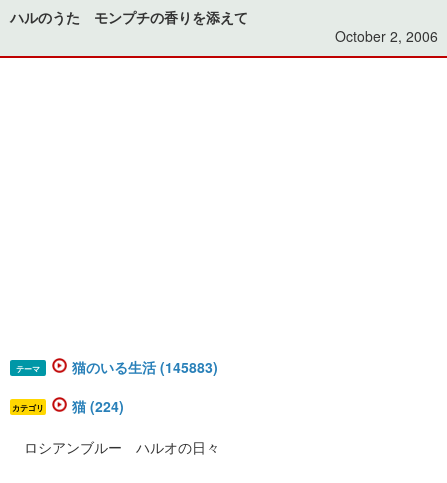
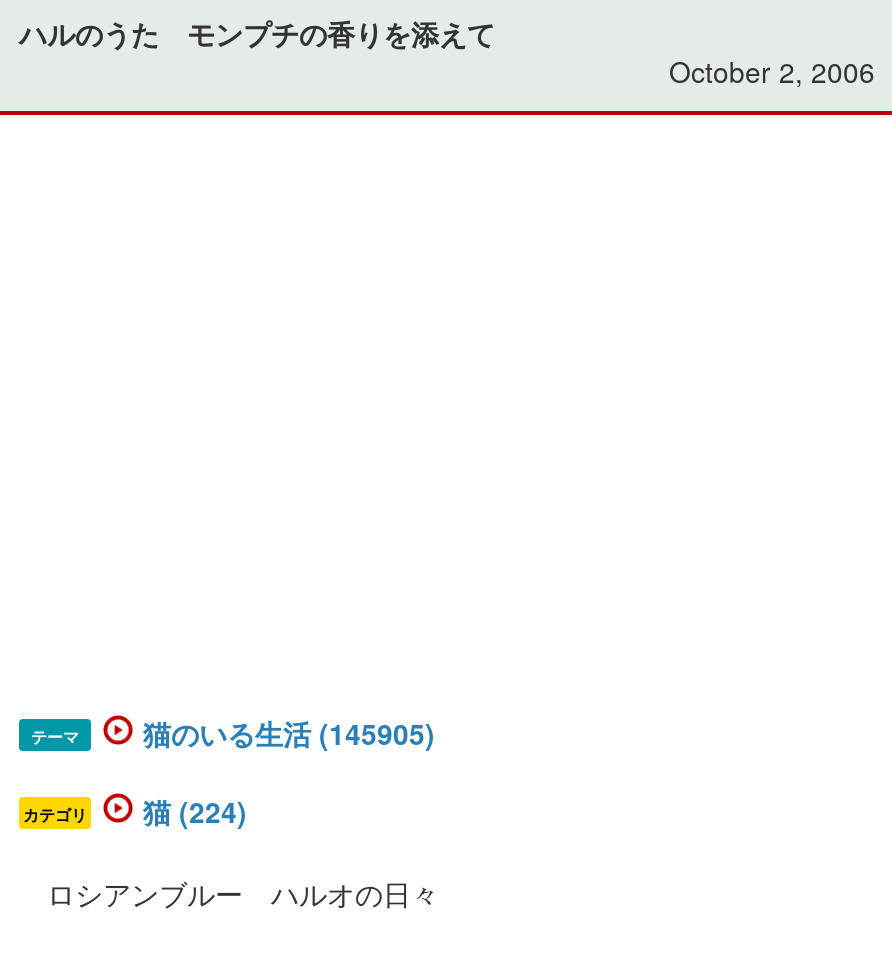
- 猫のいる生活 (145883)
+ 猫のいる生活 (145905)
